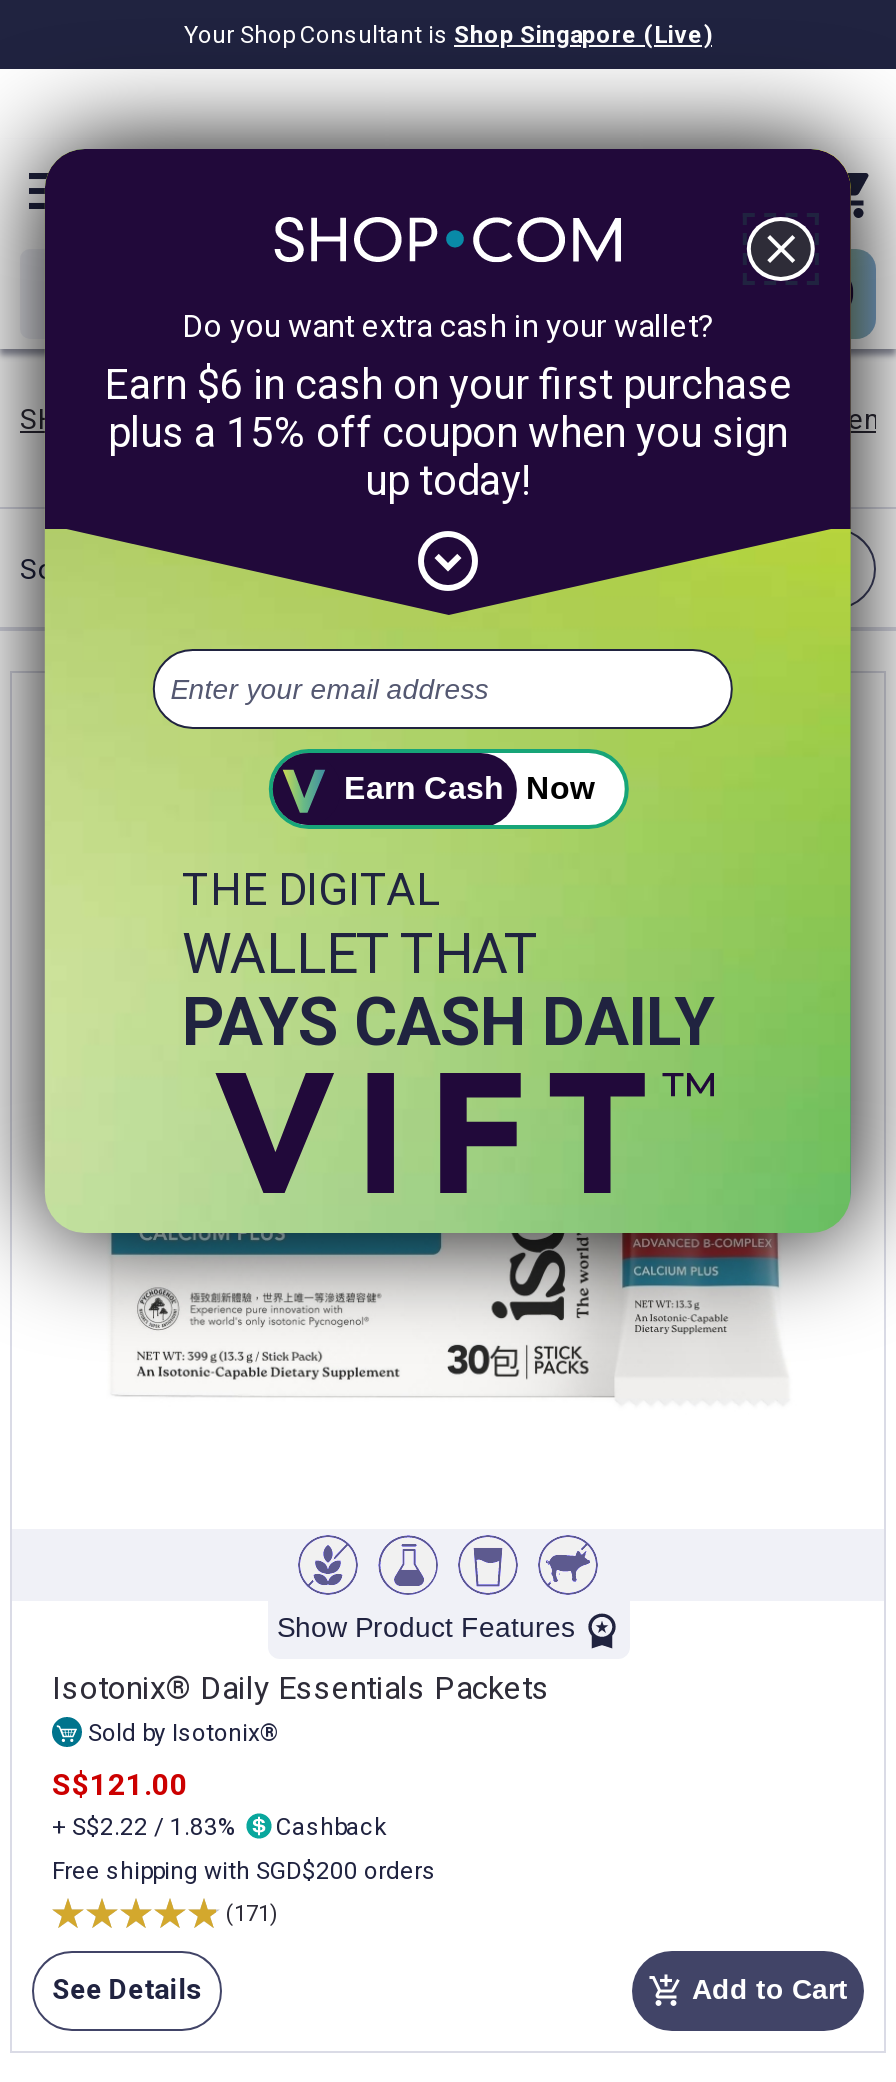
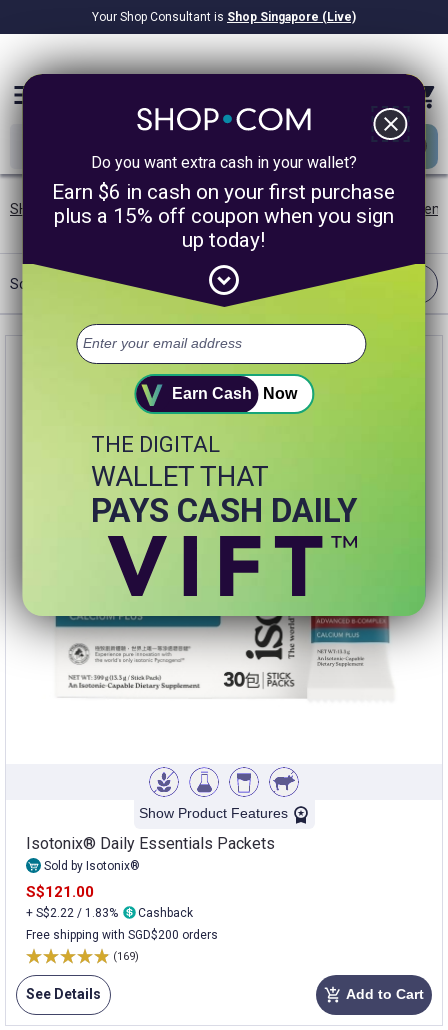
- (171)
+ (169)
